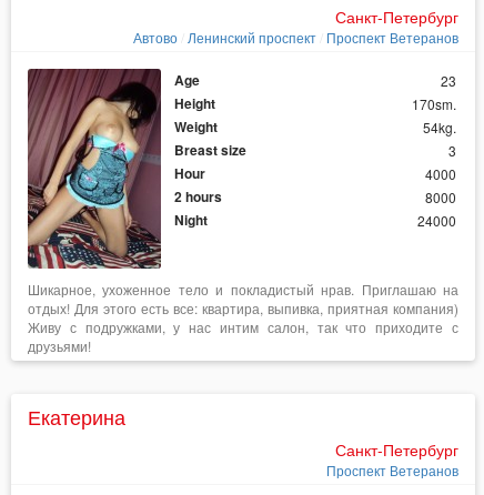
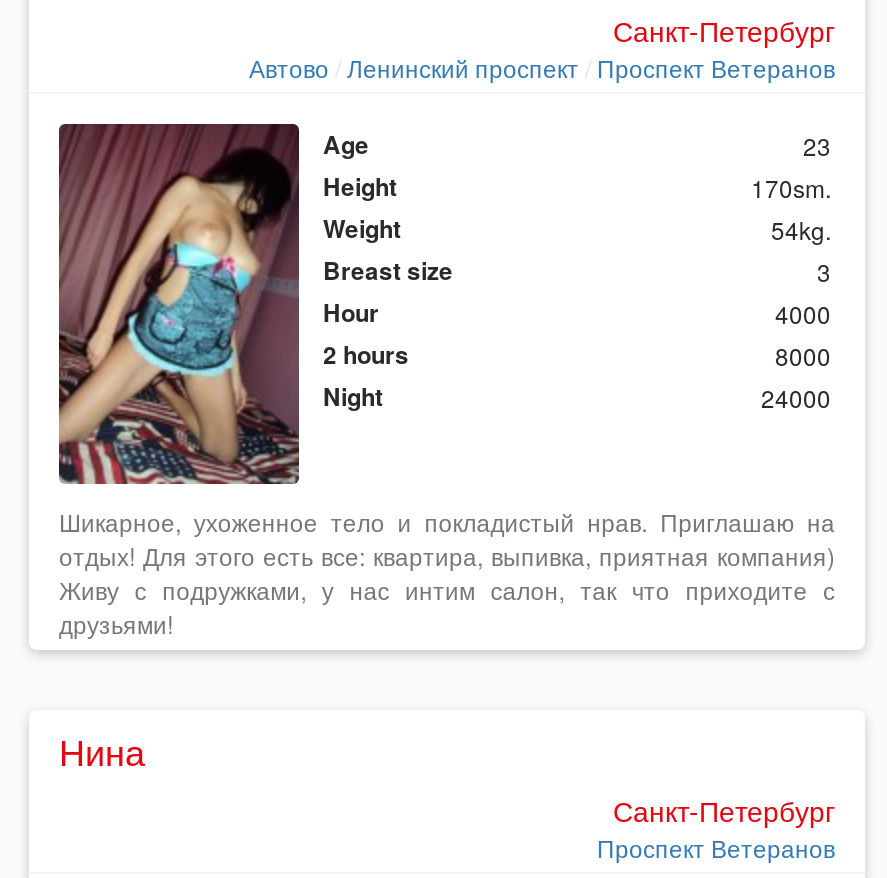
- Екатерина
+ Нина
